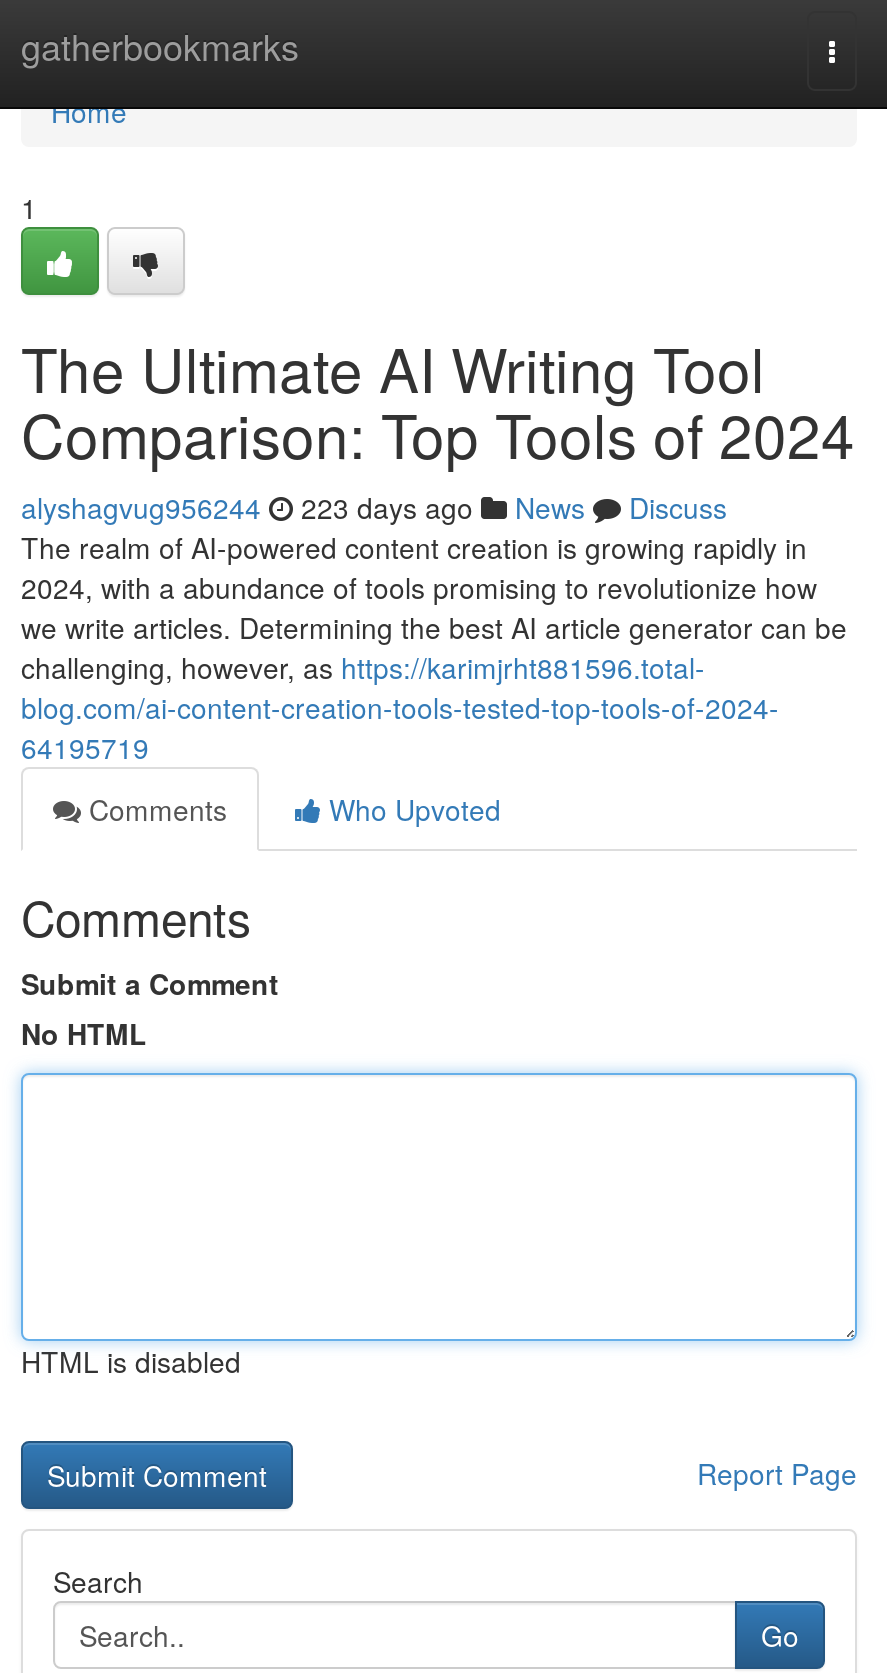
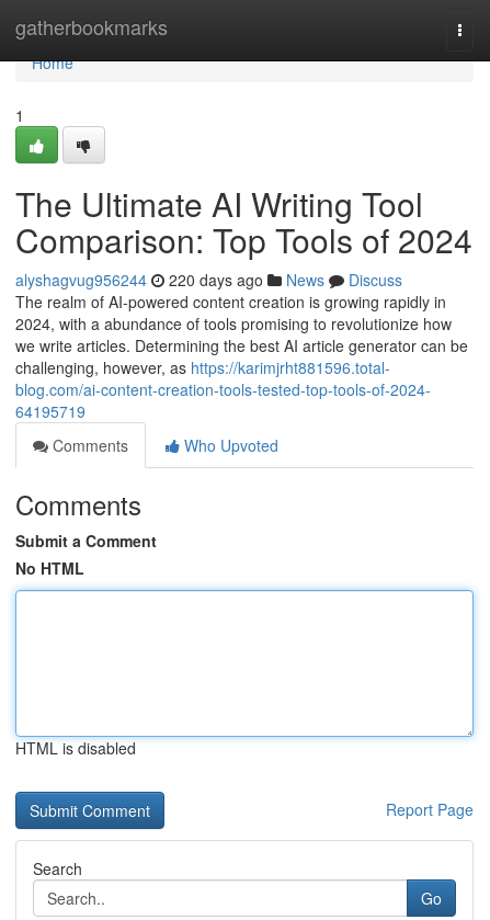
- alyshagvug956244 223 days ago News Discuss
+ alyshagvug956244 220 days ago News Discuss
